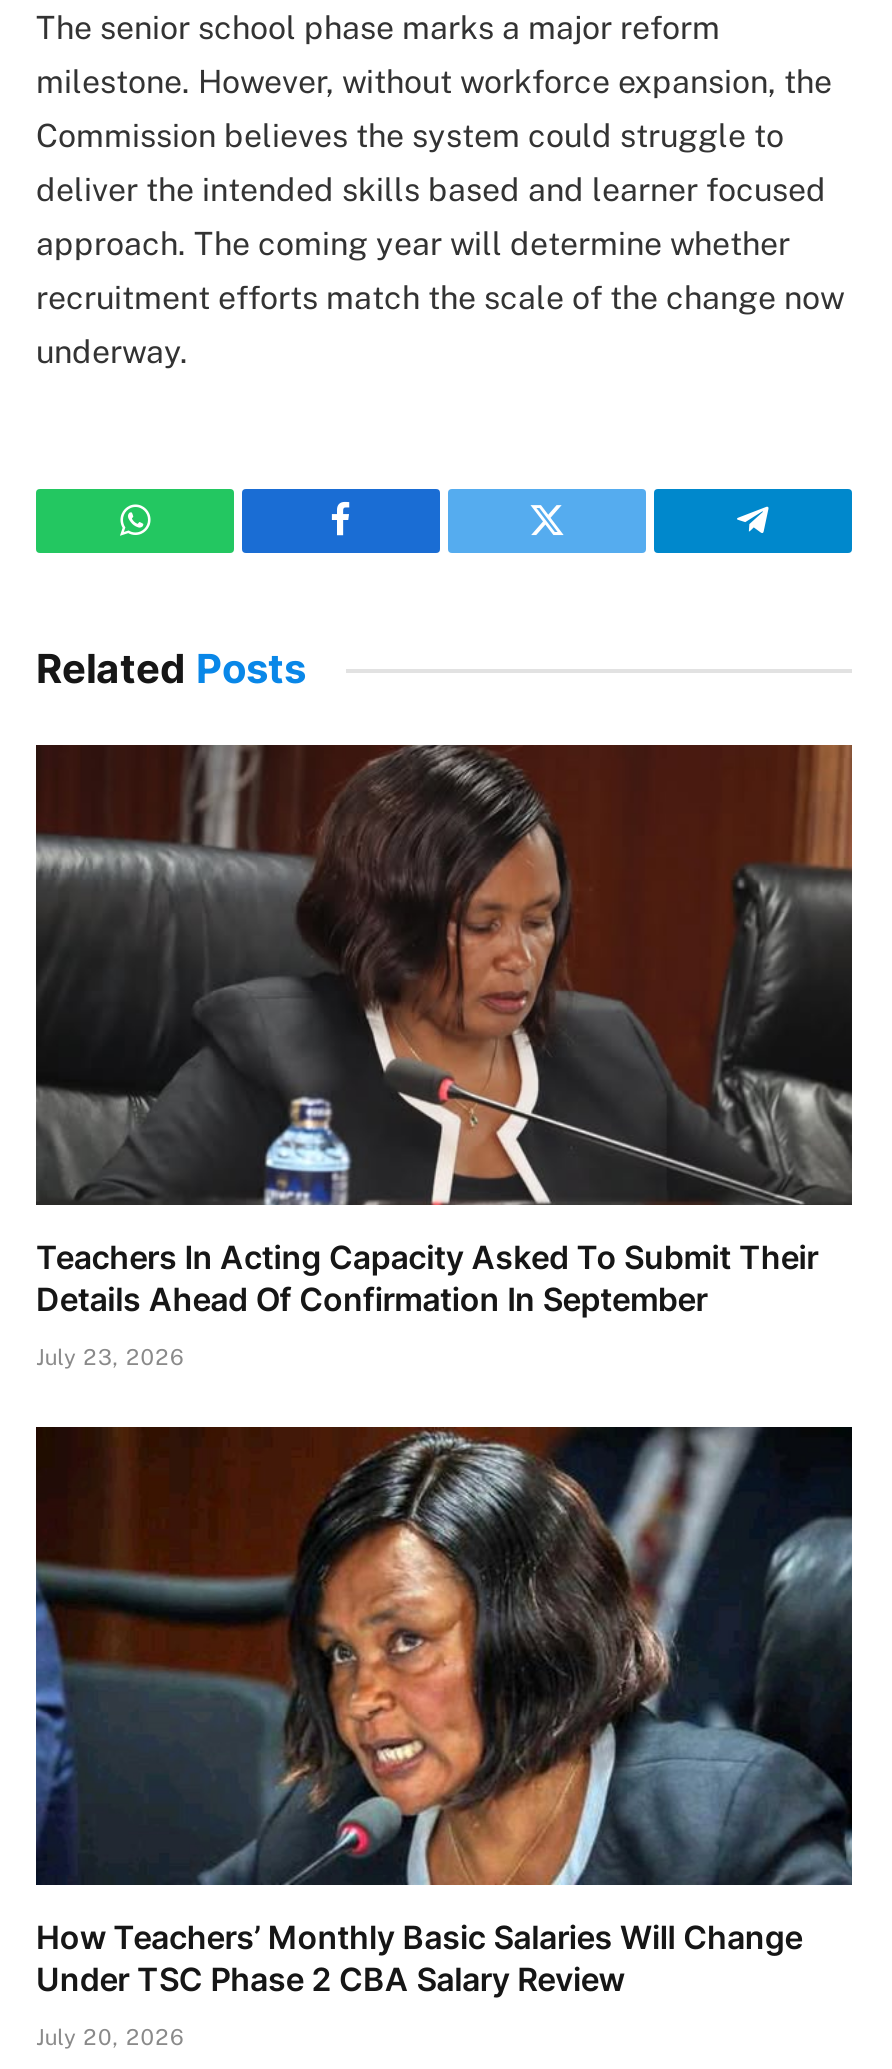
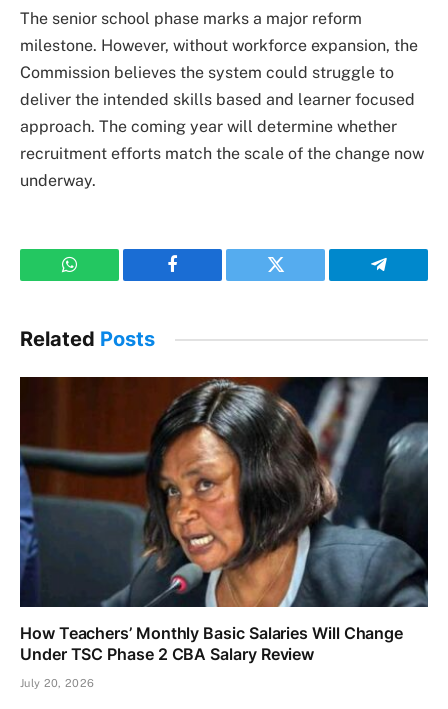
- [image]
- Teachers In Acting Capacity Asked To Submit Their
- Details Ahead Of Confirmation In September
- July 23, 2026
